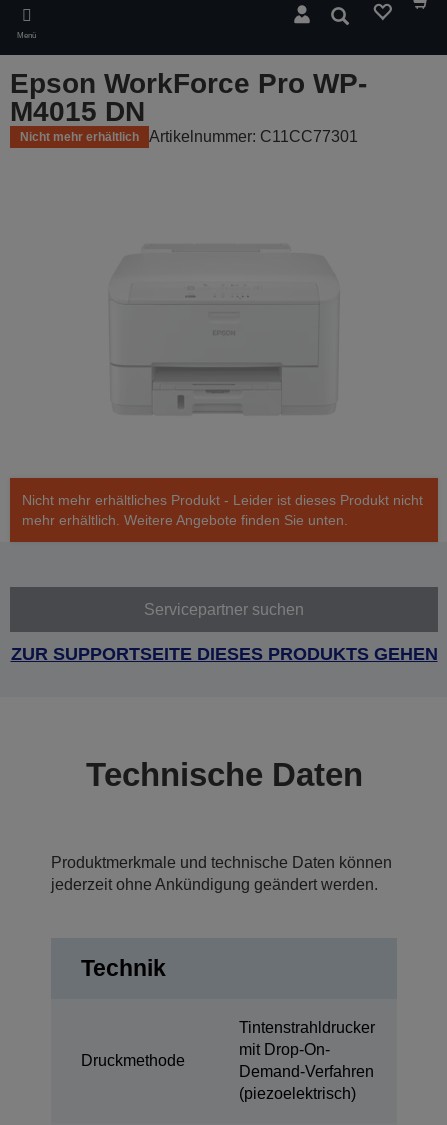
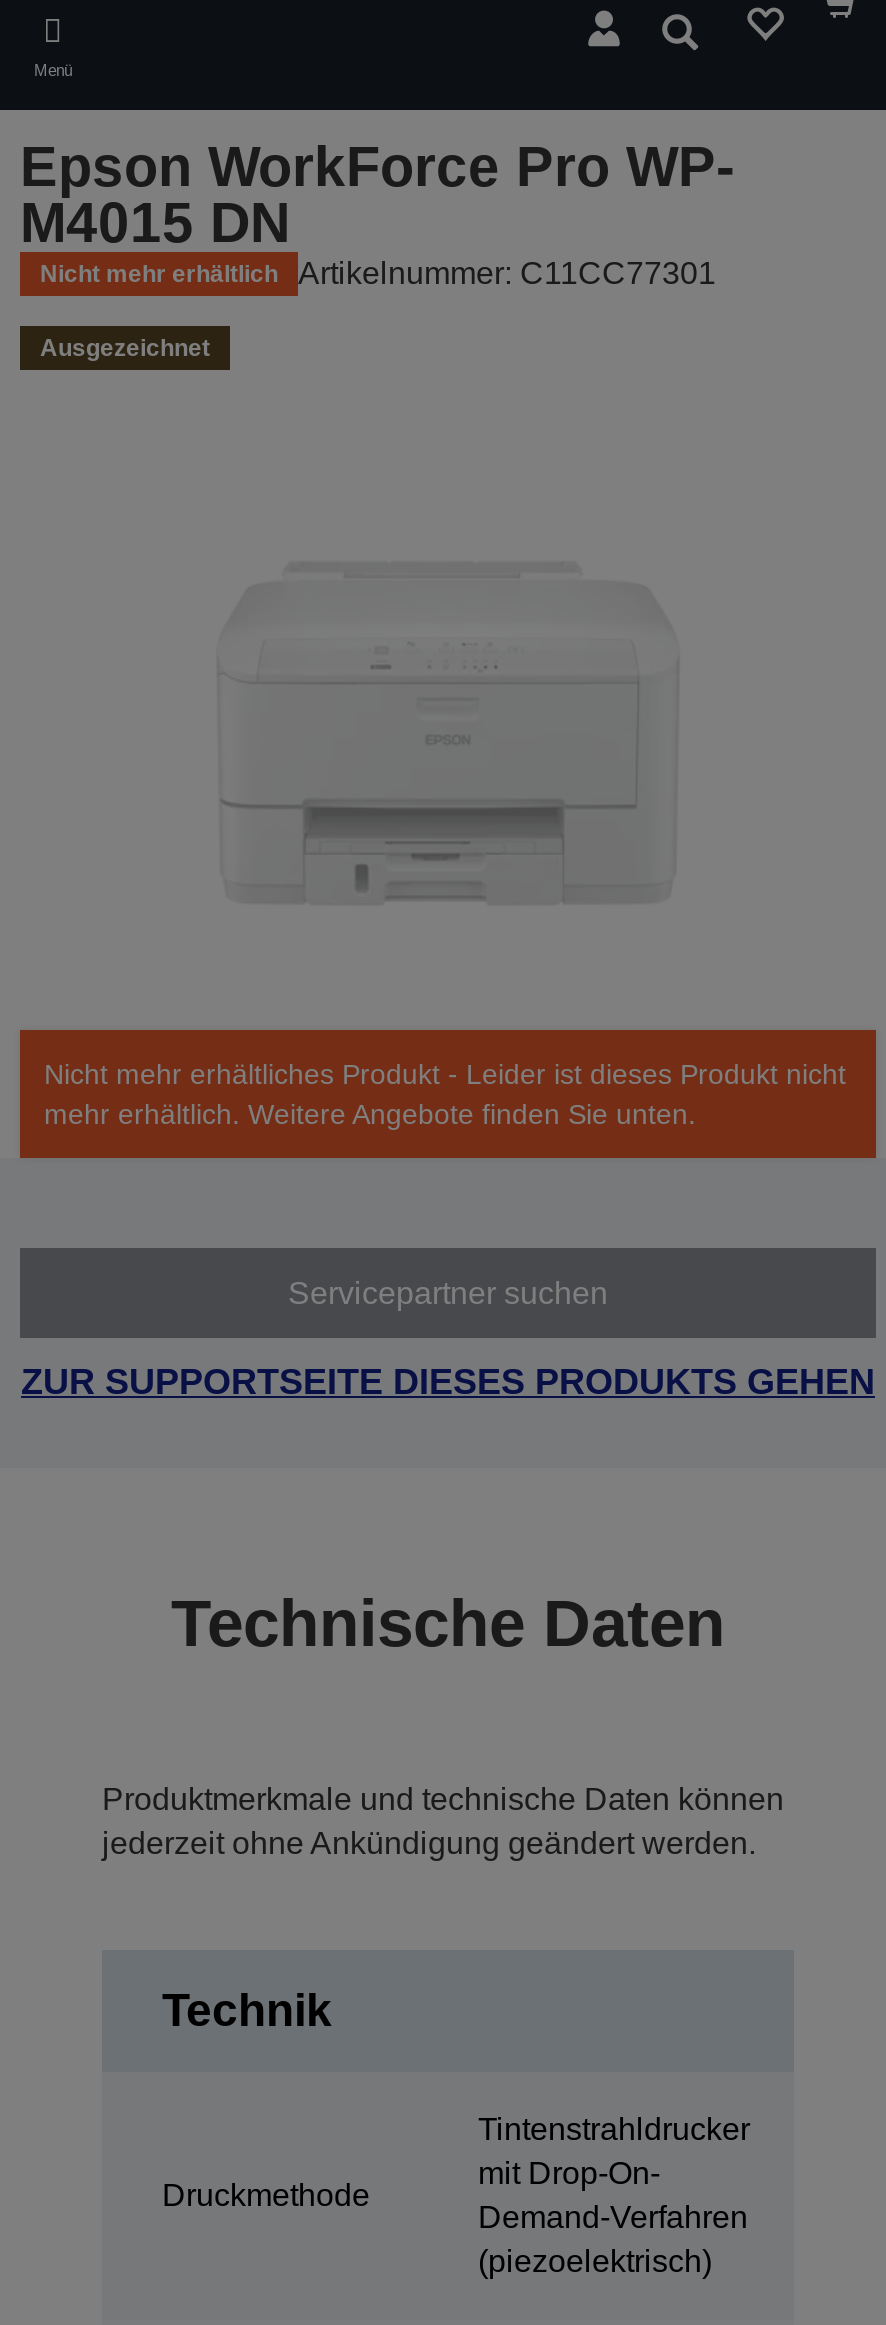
+ Ausgezeichnet
